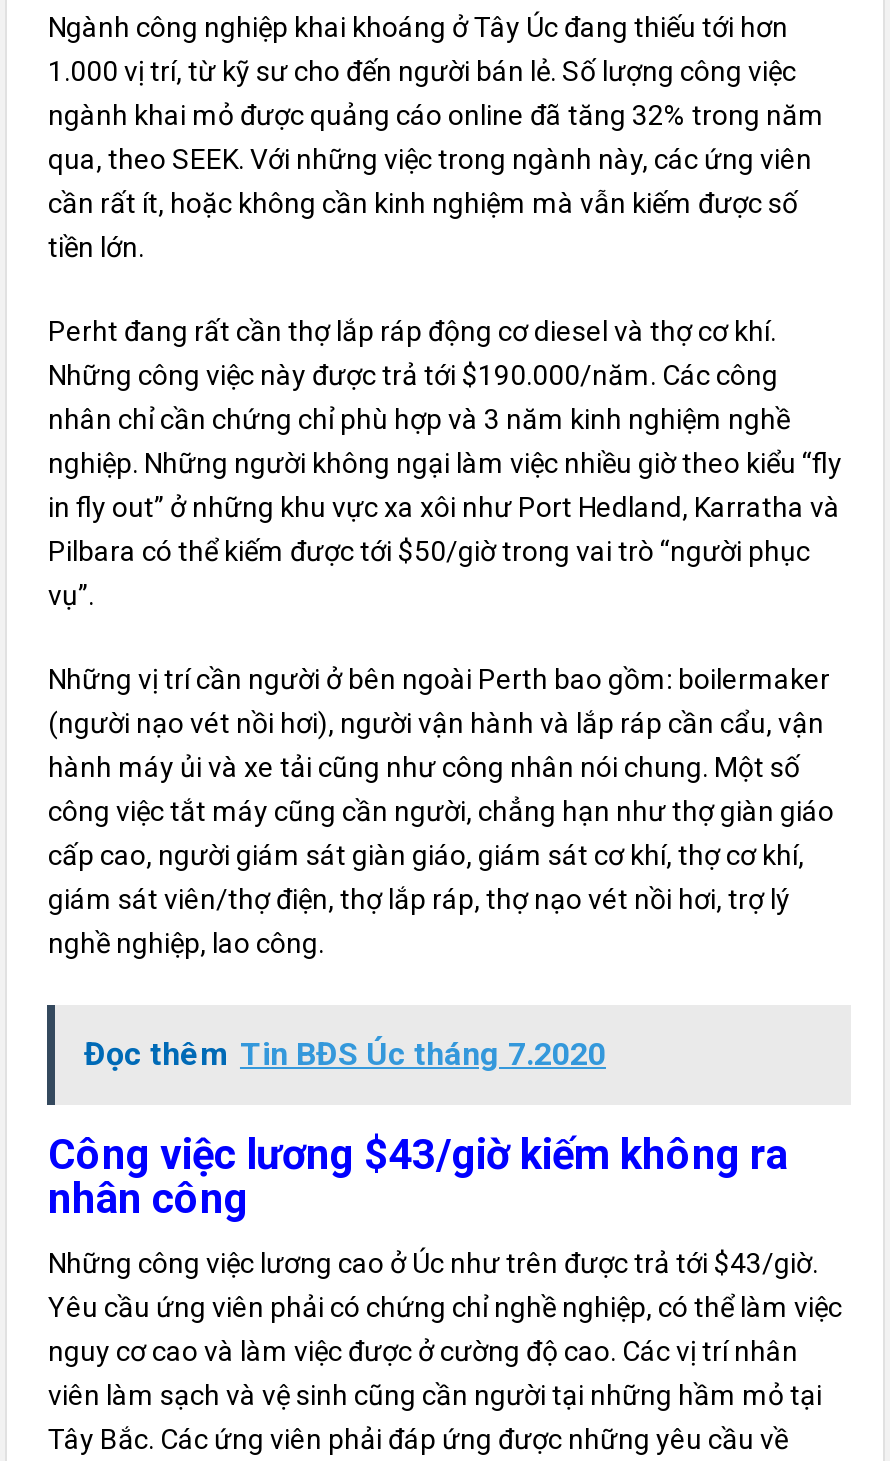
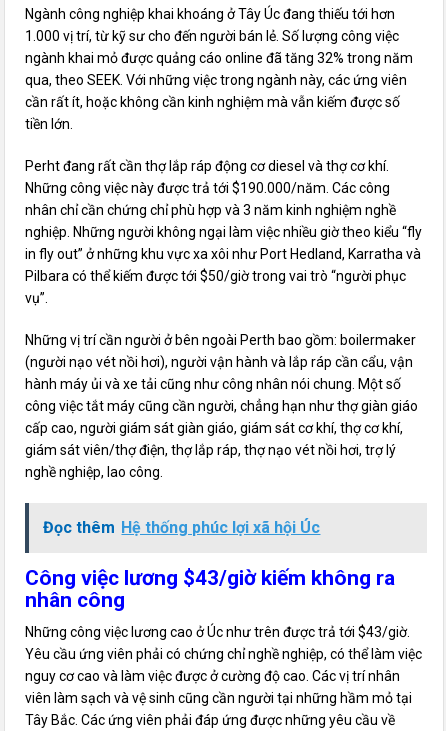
- Đọc thêm Tin BĐS Úc tháng 7.2020
+ Đọc thêm Hệ thống phúc lợi xã hội Úc
